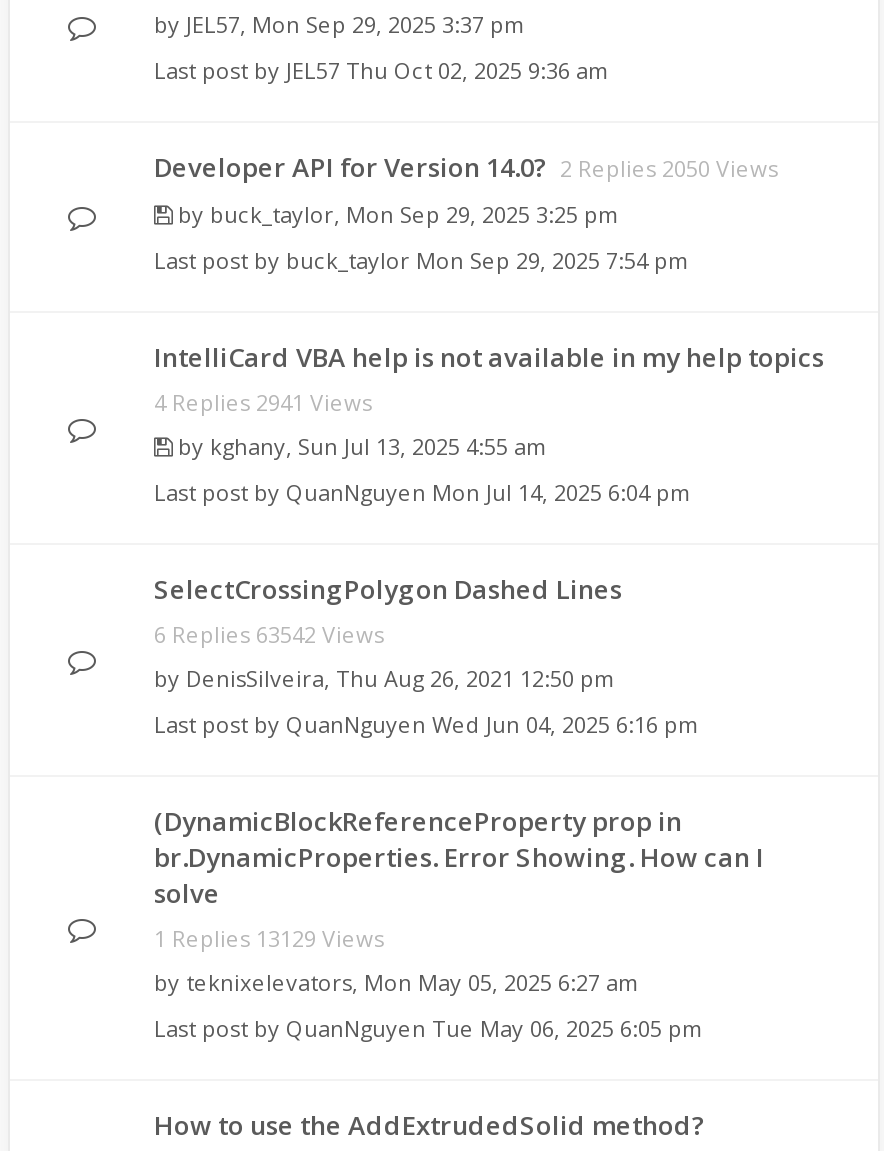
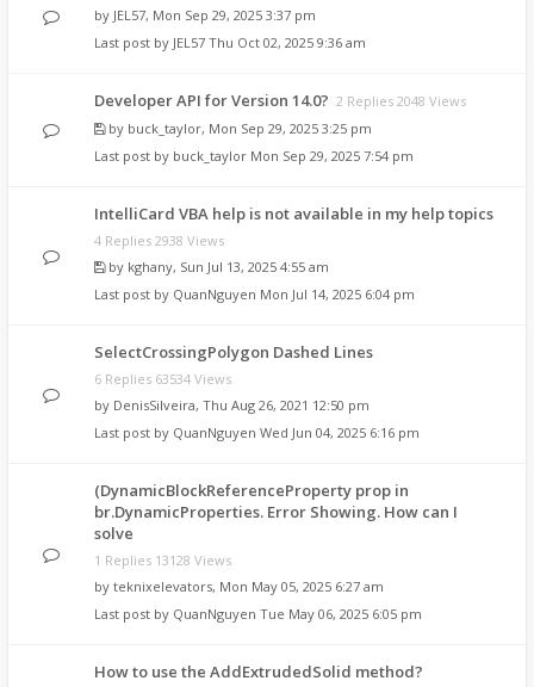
- Developer API for Version 14.0? 2 Replies 2050 Views
+ Developer API for Version 14.0? 2 Replies 2048 Views

- 4 Replies 2941 Views
+ 4 Replies 2938 Views

- 6 Replies 63542 Views
+ 6 Replies 63534 Views

- 1 Replies 13129 Views
+ 1 Replies 13128 Views
